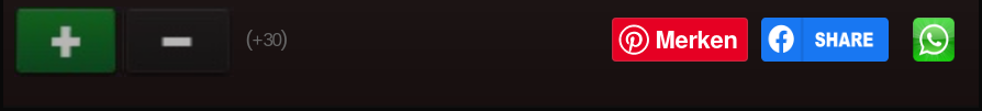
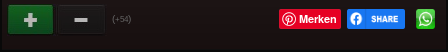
- (+30)
+ (+54)
